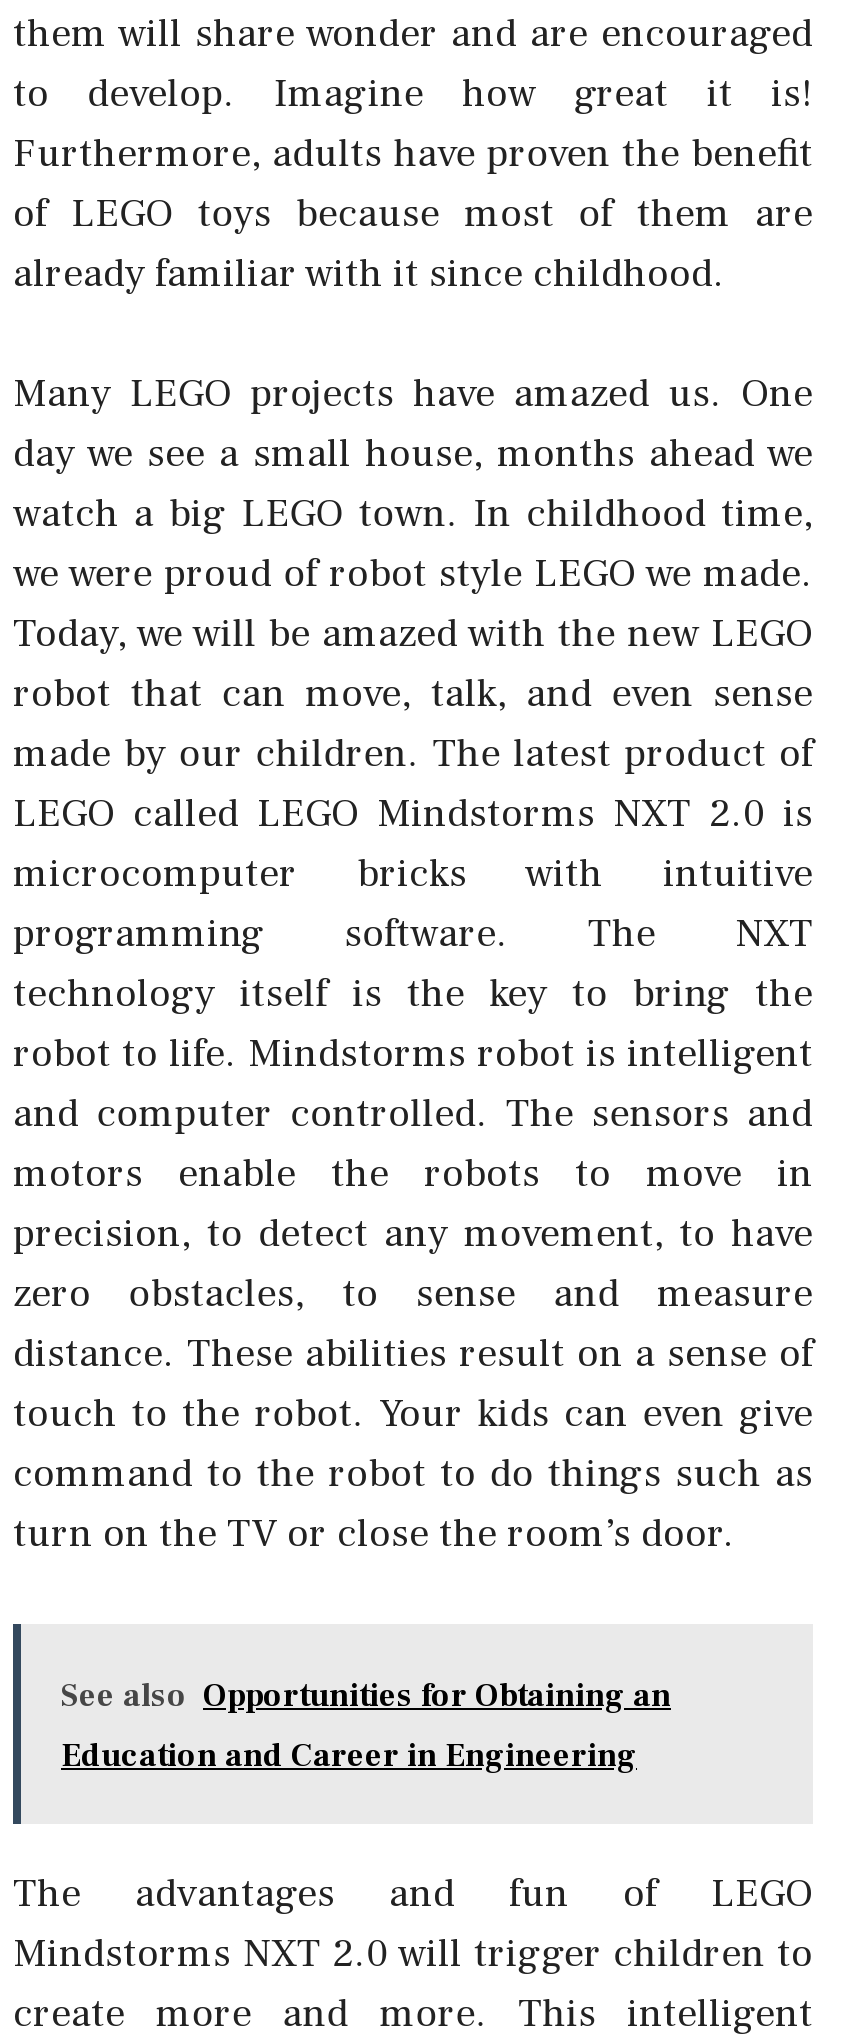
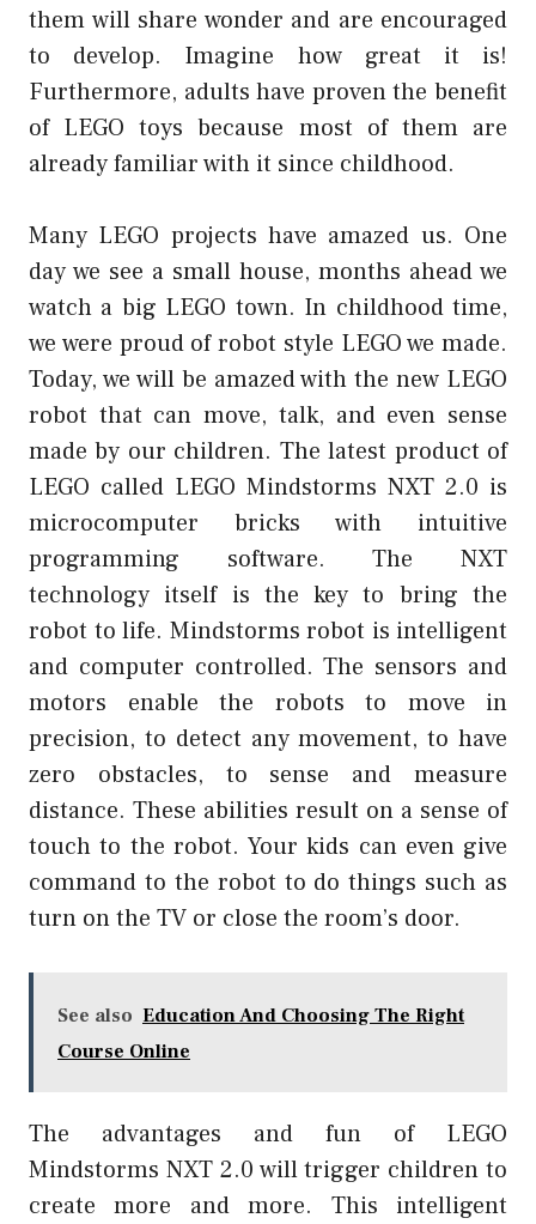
- See also Opportunities for Obtaining an
+ See also Education And Choosing The Right

- Education and Career in Engineering
+ Course Online
